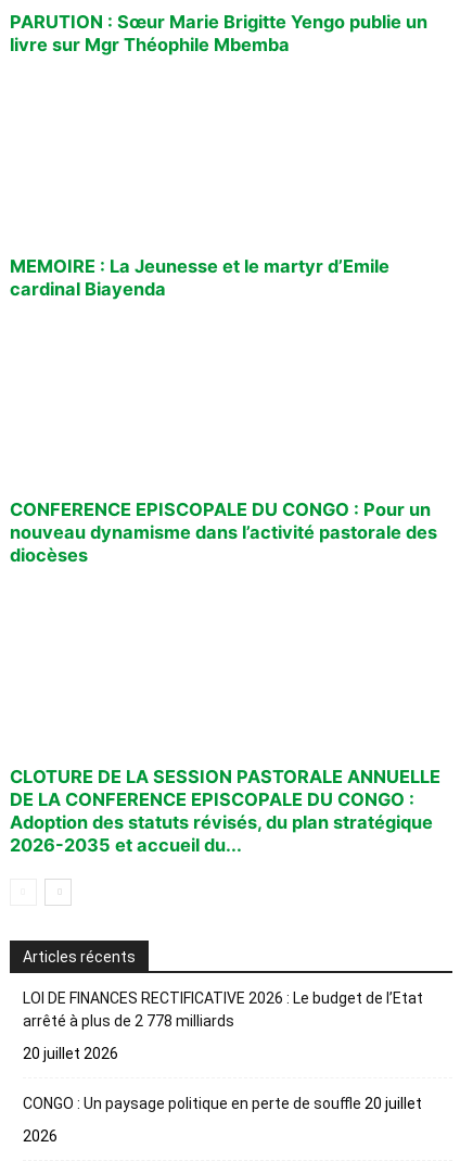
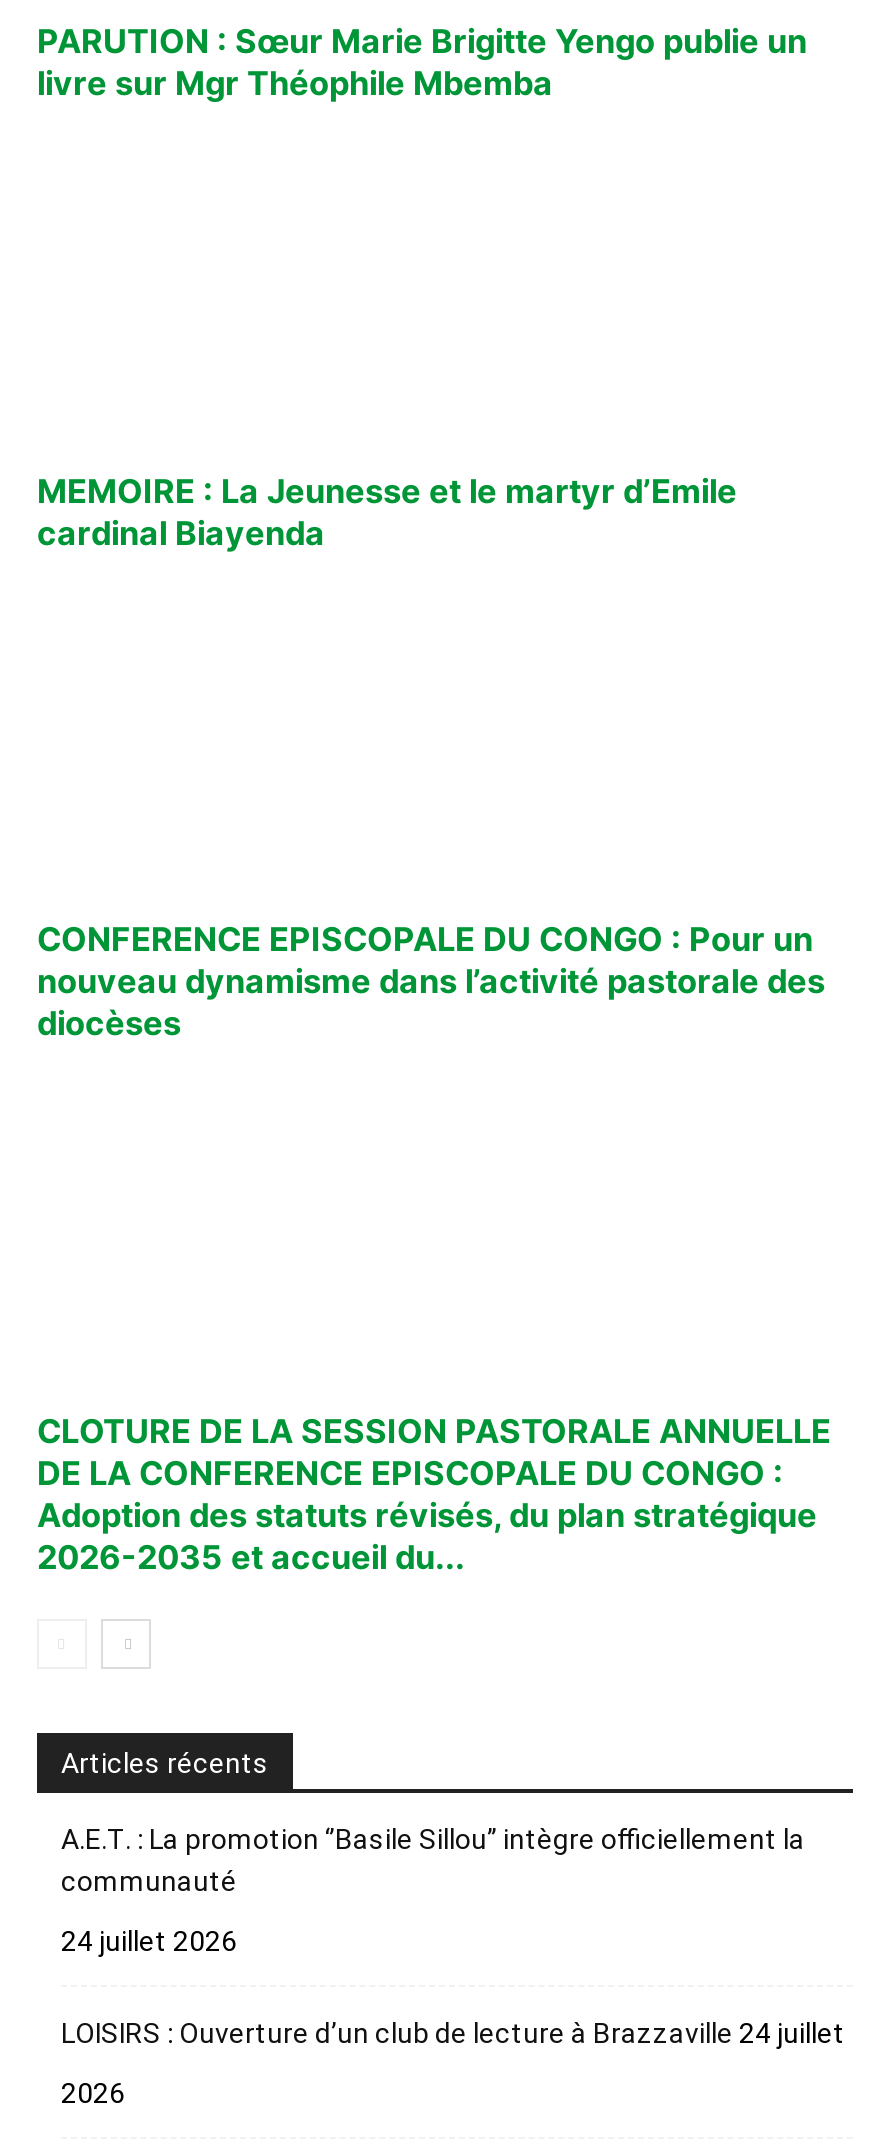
- LOI DE FINANCES RECTIFICATIVE 2026 : Le budget de l’Etat
- arrêté à plus de 2 778 milliards
+ A.E.T. : La promotion ‘’Basile Sillou’’ intègre officiellement la
+ communauté

- 20 juillet 2026
+ 24 juillet 2026

- CONGO : Un paysage politique en perte de souffle 20 juillet
+ LOISIRS : Ouverture d’un club de lecture à Brazzaville 24 juillet
